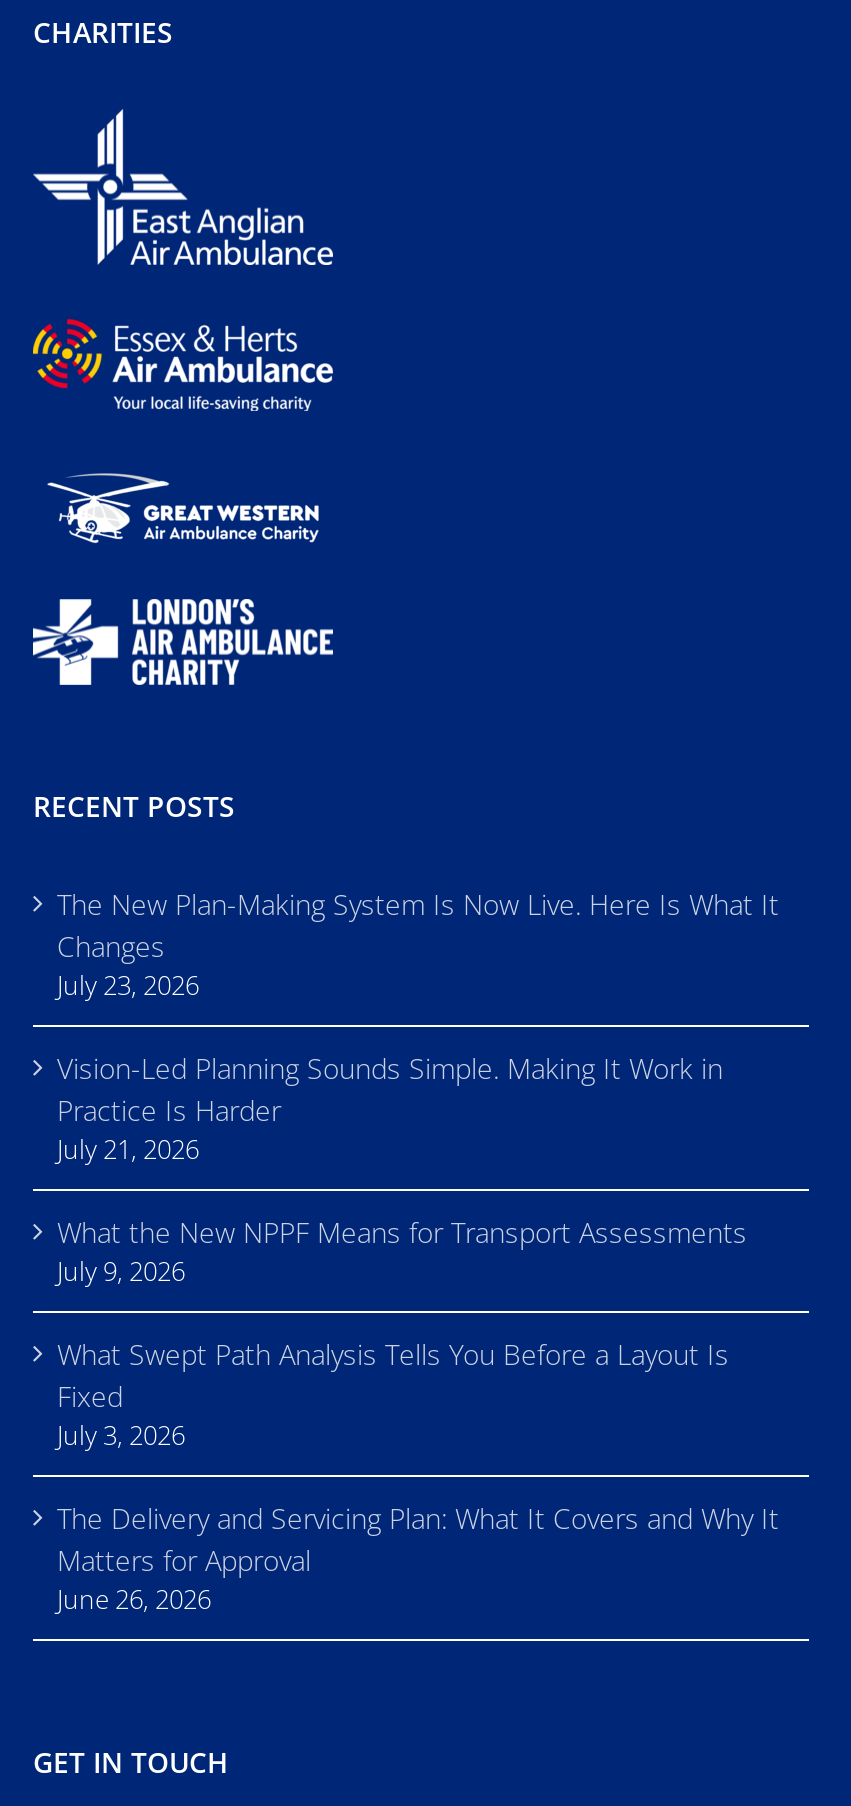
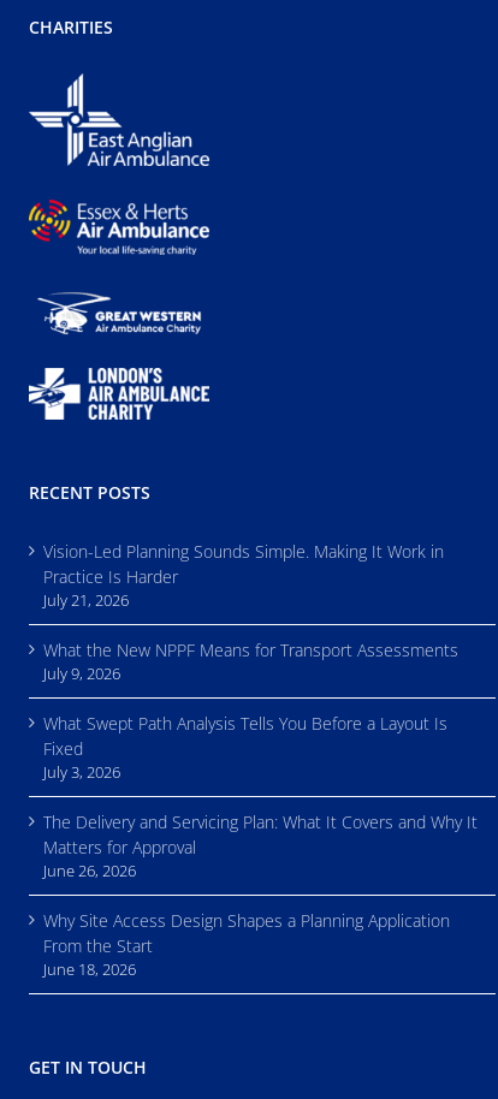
- The New Plan-Making System Is Now Live. Here Is What It
- Changes
- July 23, 2026

moved up: Vision-Led Planning Sounds Simple. Making It Work in | Practice Is Harder | July 21, 2026 | ... | Matters for Approval | June 26, 2026

+ Why Site Access Design Shapes a Planning Application
+ From the Start
+ June 18, 2026
